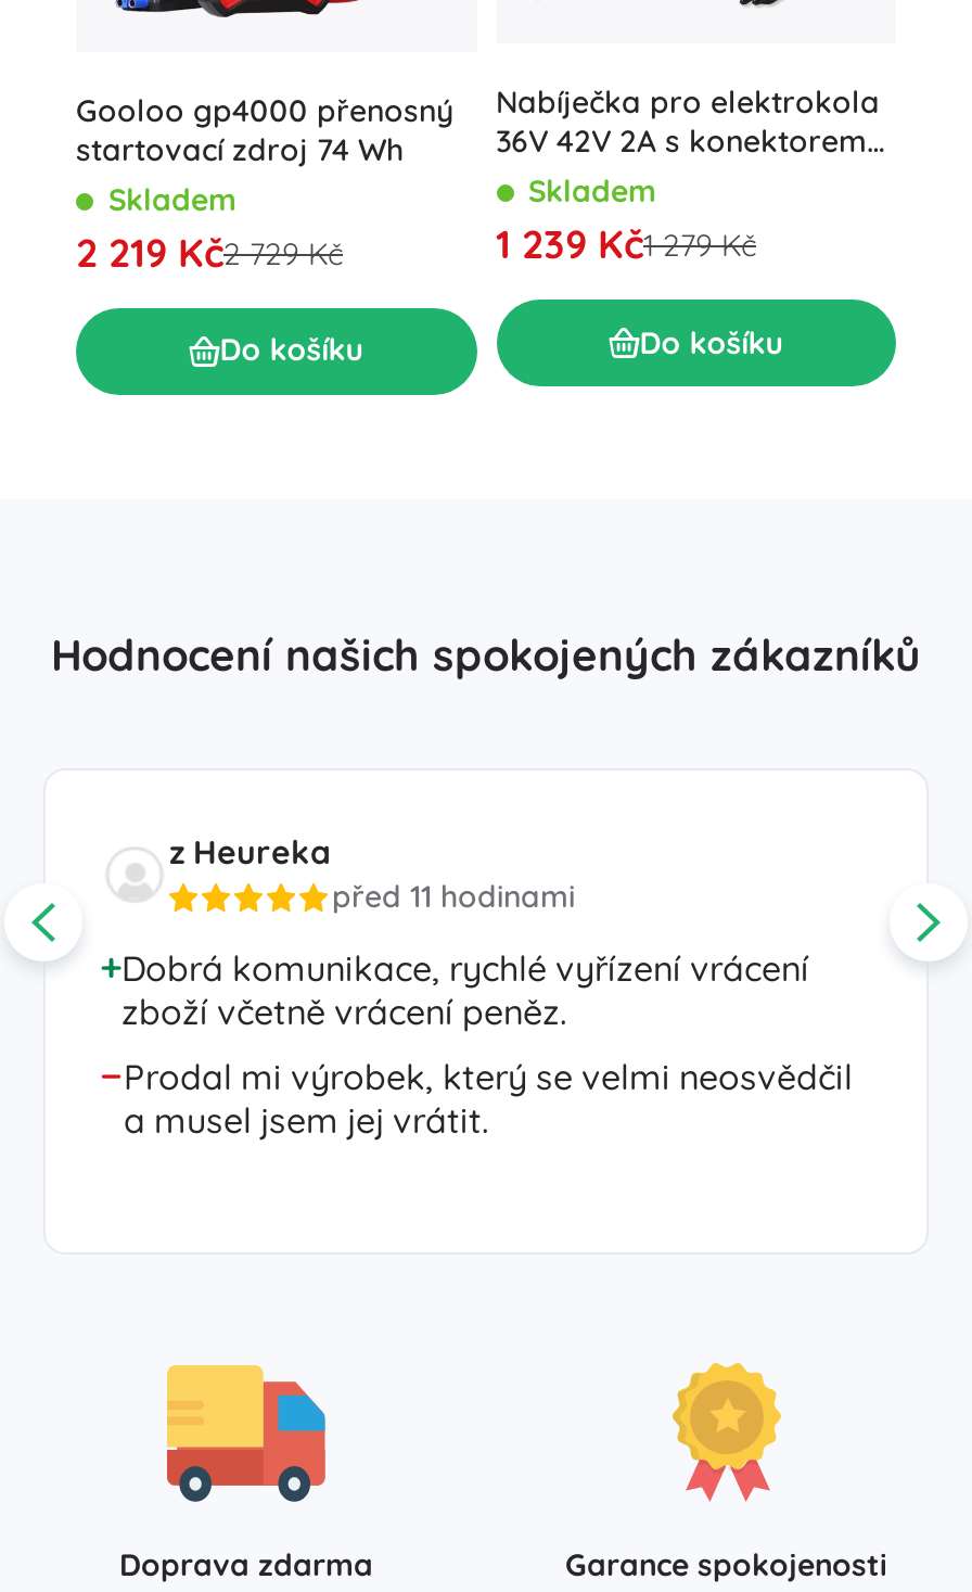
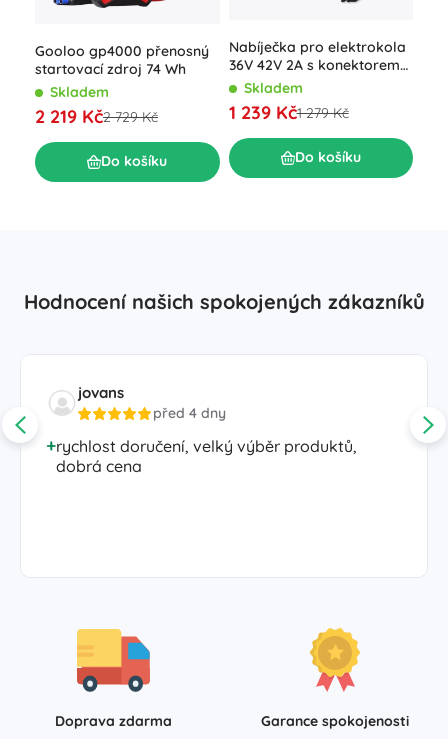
- z Heureka
- před 11 hodinami
- Dobrá komunikace, rychlé vyřízení vrácení
- zboží včetně vrácení peněz.
- Prodal mi výrobek, který se velmi neosvědčil
- a musel jsem jej vrátit.
+ jovans
+ před 4 dny
+ rychlost doručení, velký výběr produktů,
+ dobrá cena
